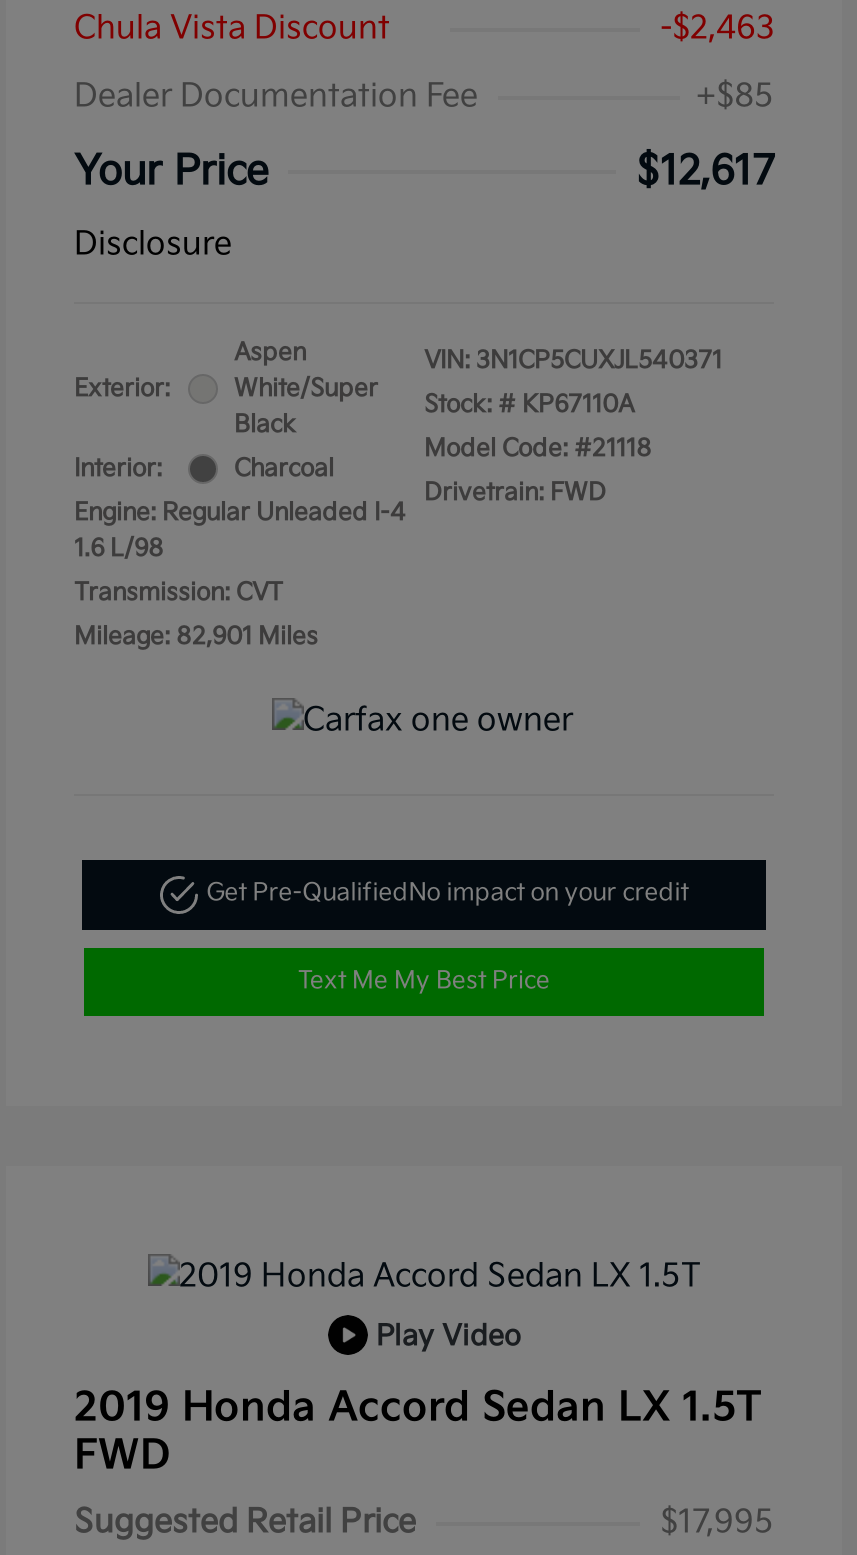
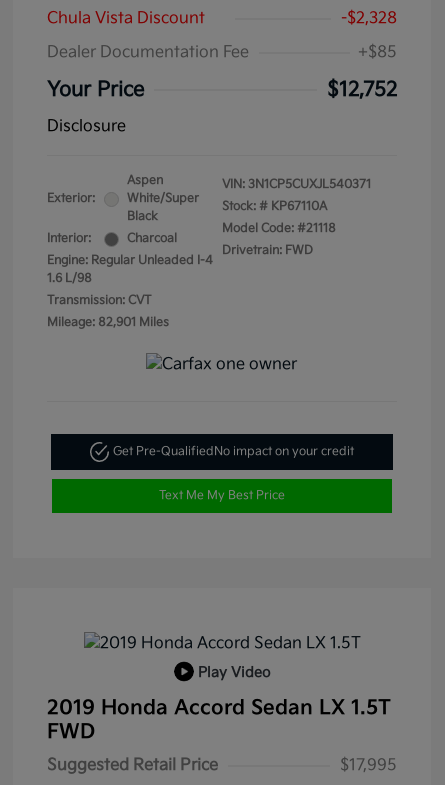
- -$2,463
+ -$2,328

- $12,617
+ $12,752
